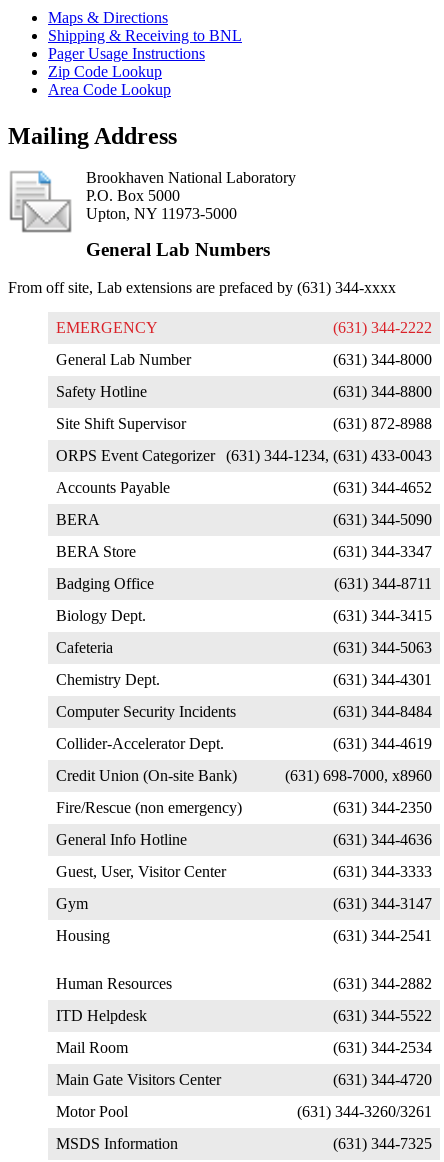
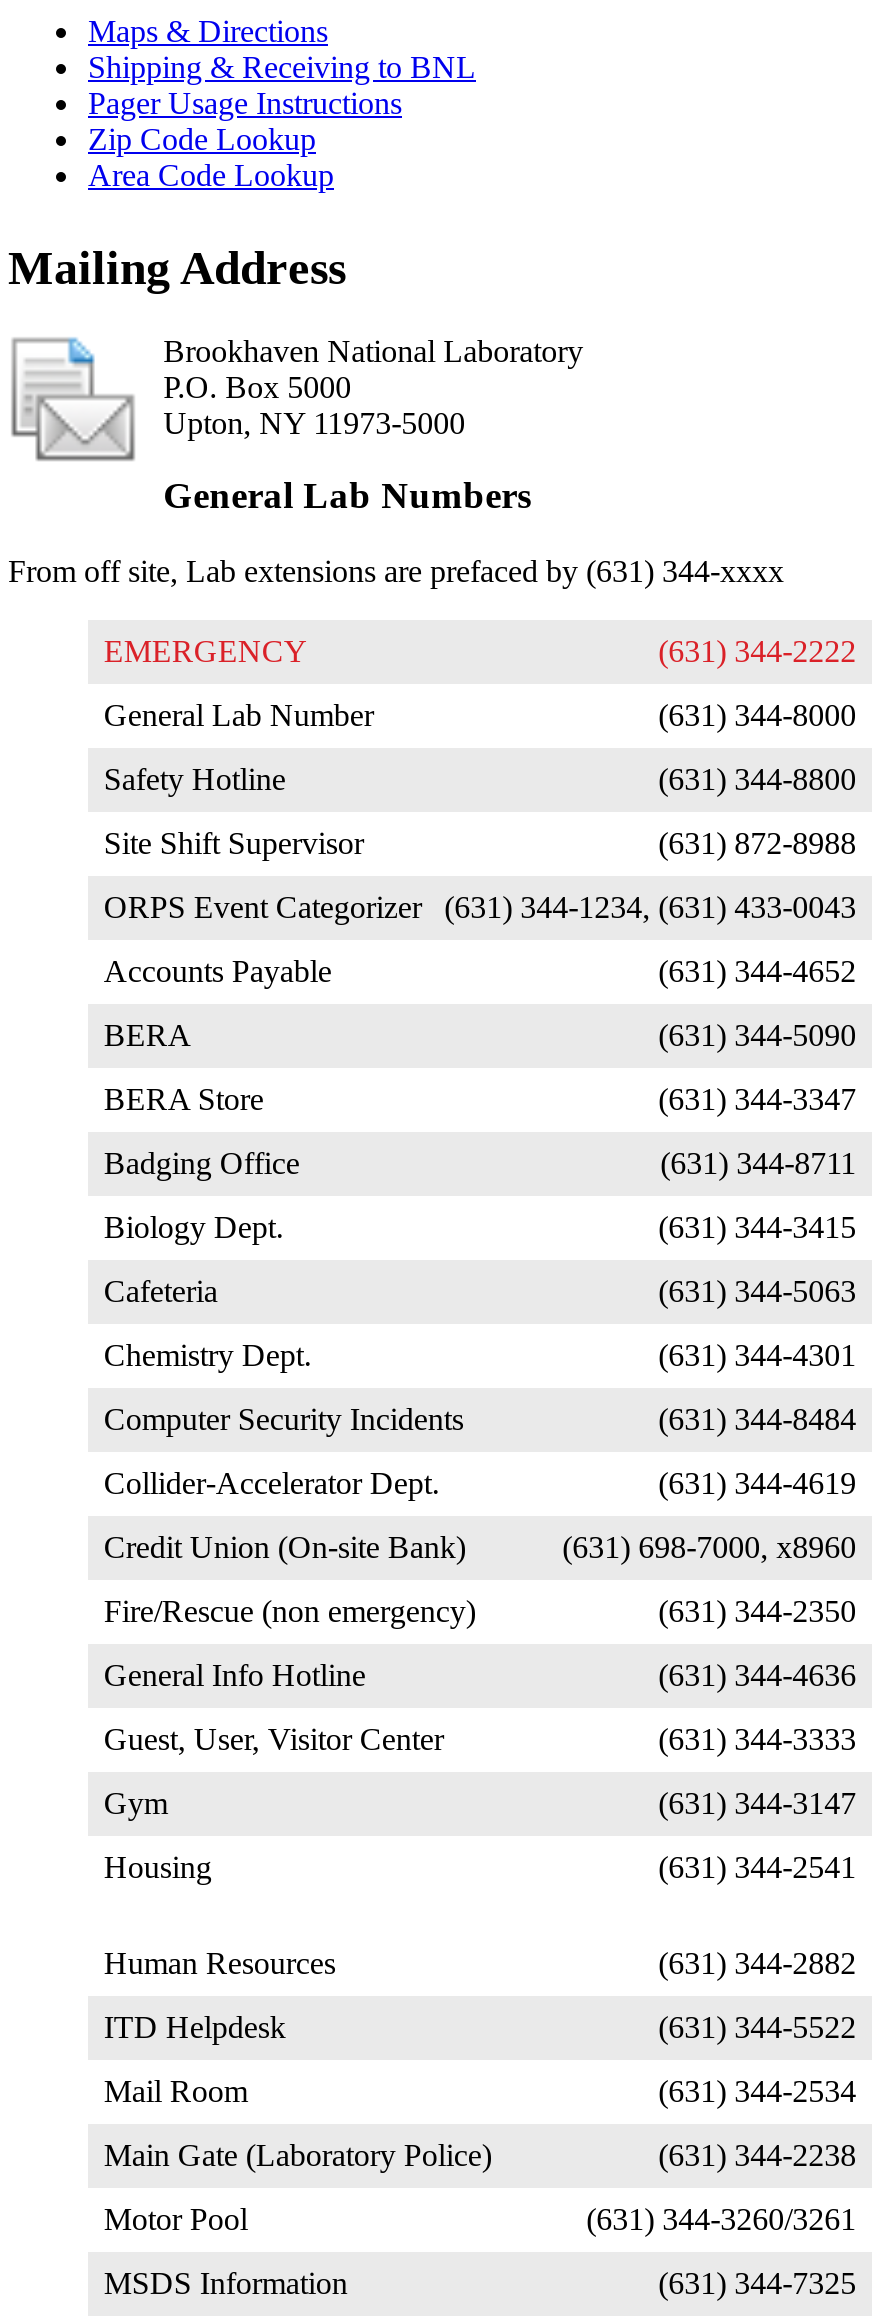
- Main Gate Visitors Center
+ Main Gate (Laboratory Police)

- (631) 344-4720
+ (631) 344-2238
